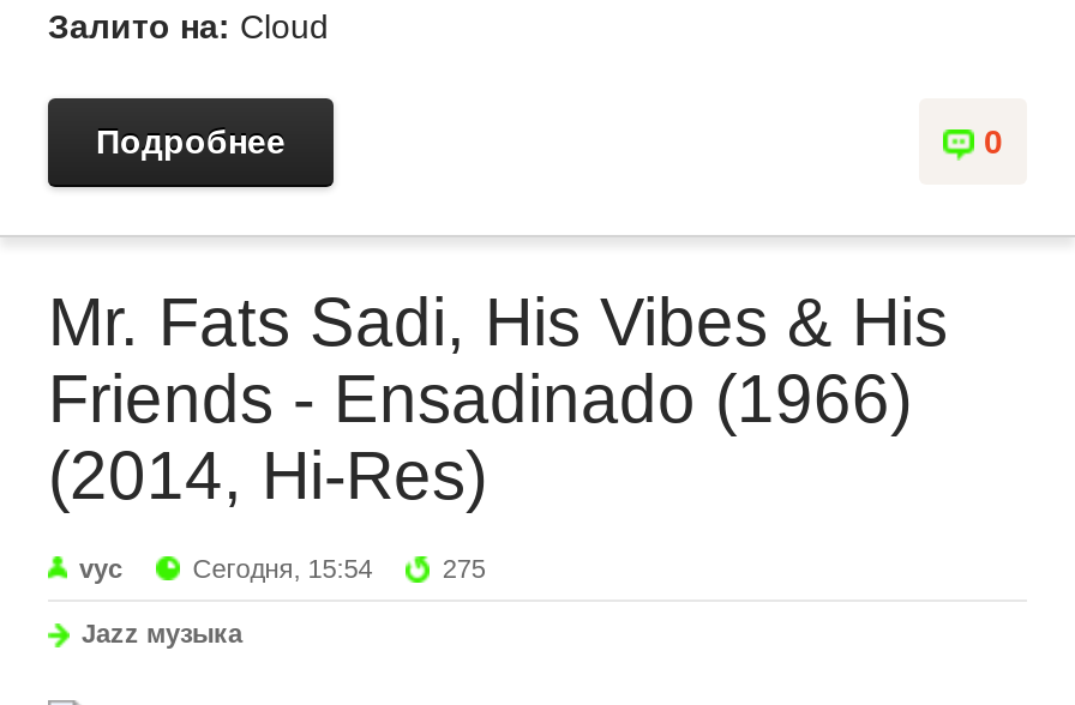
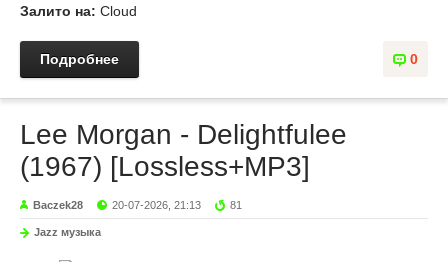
- Mr. Fats Sadi, His Vibes & His
- Friends - Ensadinado (1966)
- (2014, Hi-Res)
+ Lee Morgan - Delightfulee
+ (1967) [Lossless+MP3]

- vyc
- Сегодня, 15:54
- 275
+ Baczek28
+ 20-07-2026, 21:13
+ 81
